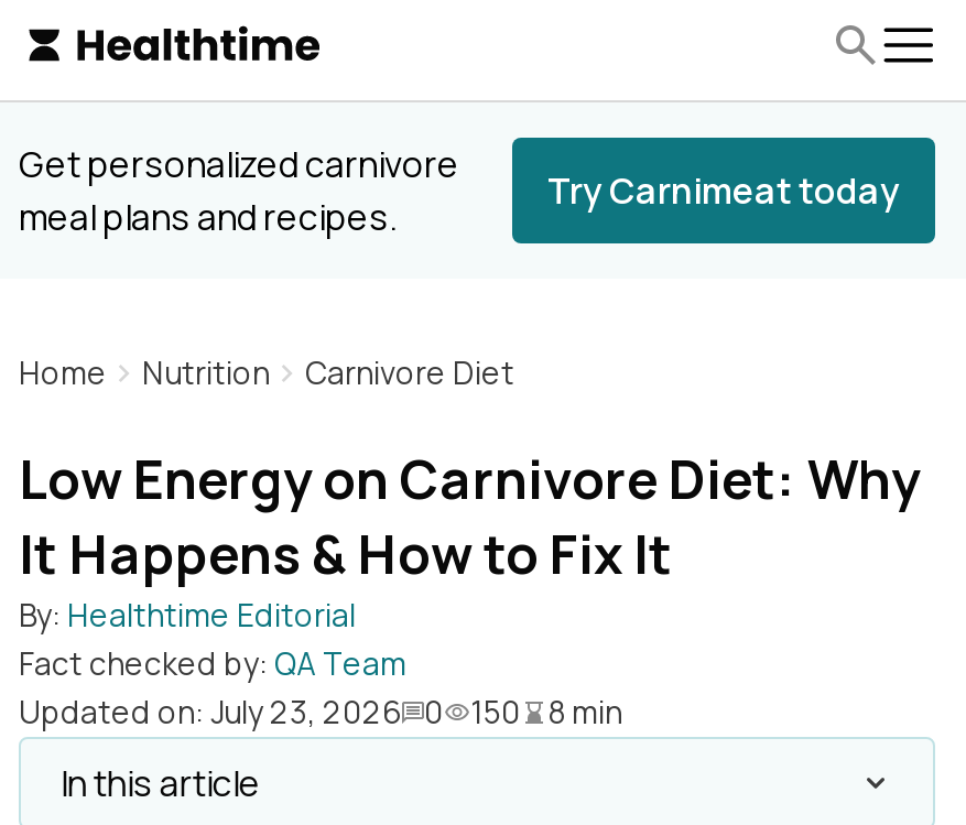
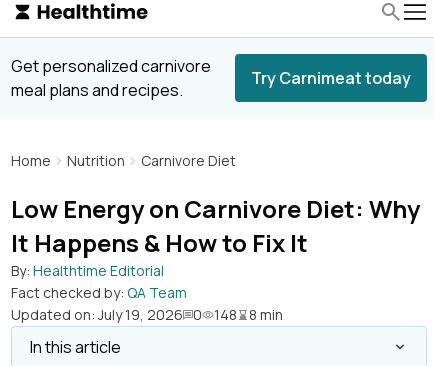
- Updated on: July 23, 2026 0
+ Updated on: July 19, 2026 0

- 150
+ 148
